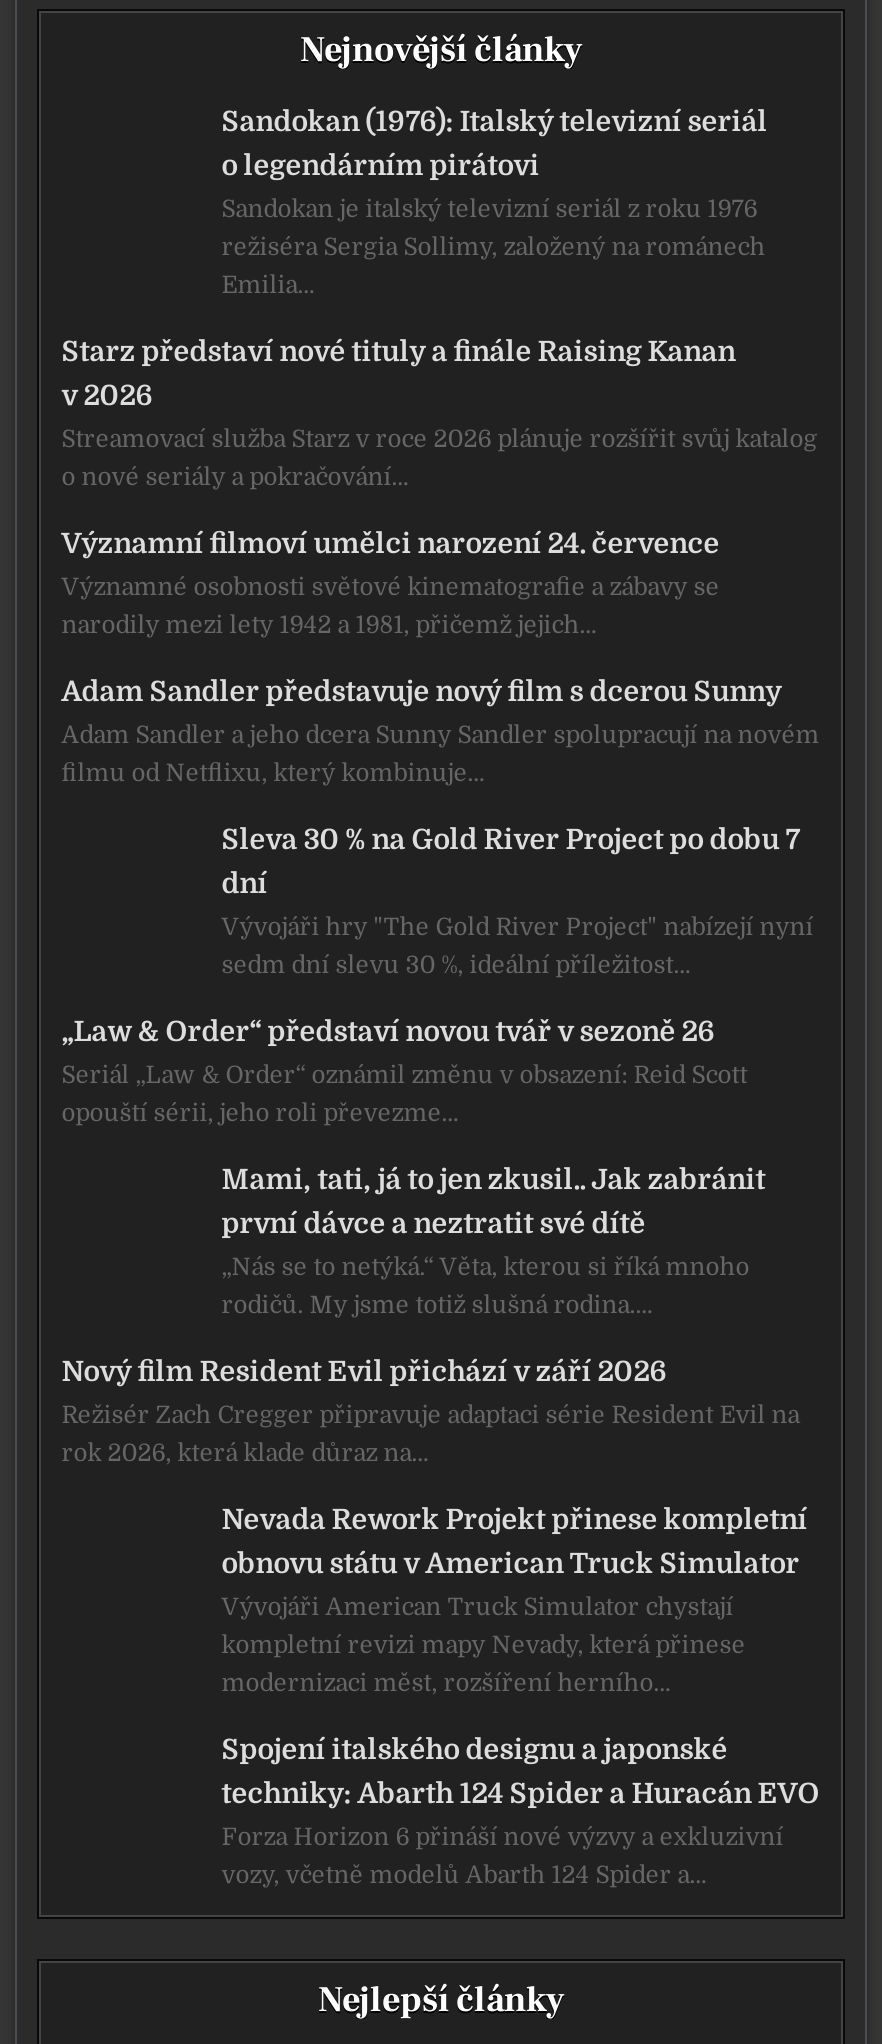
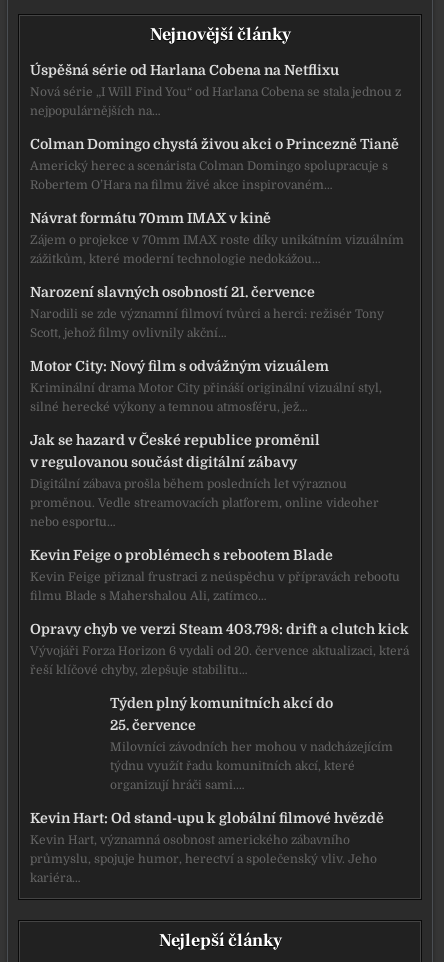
- Sandokan (1976): Italský televizní seriál
- o legendárním pirátovi
- Sandokan je italský televizní seriál z roku 1976
- režiséra Sergia Sollimy, založený na románech
- Emilia…
+ Úspěšná série od Harlana Cobena na Netflixu
+ Nová série „I Will Find You“ od Harlana Cobena se stala jednou z
+ nejpopulárnějších na…

- Starz představí nové tituly a finále Raising Kanan
- v 2026
- Streamovací služba Starz v roce 2026 plánuje rozšířit svůj katalog
- o nové seriály a pokračování…
+ Colman Domingo chystá živou akci o Princezně Tianě
+ Americký herec a scenárista Colman Domingo spolupracuje s
+ Robertem O’Hara na filmu živé akce inspirovaném…

- Významní filmoví umělci narození 24. července
- Významné osobnosti světové kinematografie a zábavy se
- narodily mezi lety 1942 a 1981, přičemž jejich…
+ Návrat formátu 70mm IMAX v kině
+ Zájem o projekce v 70mm IMAX roste díky unikátním vizuálním
+ zážitkům, které moderní technologie nedokážou…

- Adam Sandler představuje nový film s dcerou Sunny
- Adam Sandler a jeho dcera Sunny Sandler spolupracují na novém
- filmu od Netflixu, který kombinuje…
+ Narození slavných osobností 21. července
+ Narodili se zde významní filmoví tvůrci a herci: režisér Tony
+ Scott, jehož filmy ovlivnily akční…

- Sleva 30 % na Gold River Project po dobu 7
- dní
- Vývojáři hry "The Gold River Project" nabízejí nyní
- sedm dní slevu 30 %, ideální příležitost…
+ Motor City: Nový film s odvážným vizuálem
+ Kriminální drama Motor City přináší originální vizuální styl,
+ silné herecké výkony a temnou atmosféru, jež…

- „Law & Order“ představí novou tvář v sezoně 26
- Seriál „Law & Order“ oznámil změnu v obsazení: Reid Scott
- opouští sérii, jeho roli převezme…
+ Jak se hazard v České republice proměnil
+ v regulovanou součást digitální zábavy
+ Digitální zábava prošla během posledních let výraznou
+ proměnou. Vedle streamovacích platforem, online videoher
+ nebo esportu…

- Mami, tati, já to jen zkusil.. Jak zabránit
- první dávce a neztratit své dítě
- „Nás se to netýká.“ Věta, kterou si říká mnoho
- rodičů. My jsme totiž slušná rodina.…
+ Kevin Feige o problémech s rebootem Blade
+ Kevin Feige přiznal frustraci z neúspěchu v přípravách rebootu
+ filmu Blade s Mahershalou Ali, zatímco…

- Nový film Resident Evil přichází v září 2026
- Režisér Zach Cregger připravuje adaptaci série Resident Evil na
- rok 2026, která klade důraz na…
+ Opravy chyb ve verzi Steam 403.798: drift a clutch kick
+ Vývojáři Forza Horizon 6 vydali od 20. července aktualizaci, která
+ řeší klíčové chyby, zlepšuje stabilitu…

- Nevada Rework Projekt přinese kompletní
- obnovu státu v American Truck Simulator
- Vývojáři American Truck Simulator chystají
- kompletní revizi mapy Nevady, která přinese
- modernizaci měst, rozšíření herního…
+ Týden plný komunitních akcí do
+ 25. července
+ Milovníci závodních her mohou v nadcházejícím
+ týdnu využít řadu komunitních akcí, které
+ organizují hráči sami.…

- Spojení italského designu a japonské
- techniky: Abarth 124 Spider a Huracán EVO
- Forza Horizon 6 přináší nové výzvy a exkluzivní
- vozy, včetně modelů Abarth 124 Spider a…
+ Kevin Hart: Od stand-upu k globální filmové hvězdě
+ Kevin Hart, významná osobnost amerického zábavního
+ průmyslu, spojuje humor, herectví a společenský vliv. Jeho
+ kariéra…
